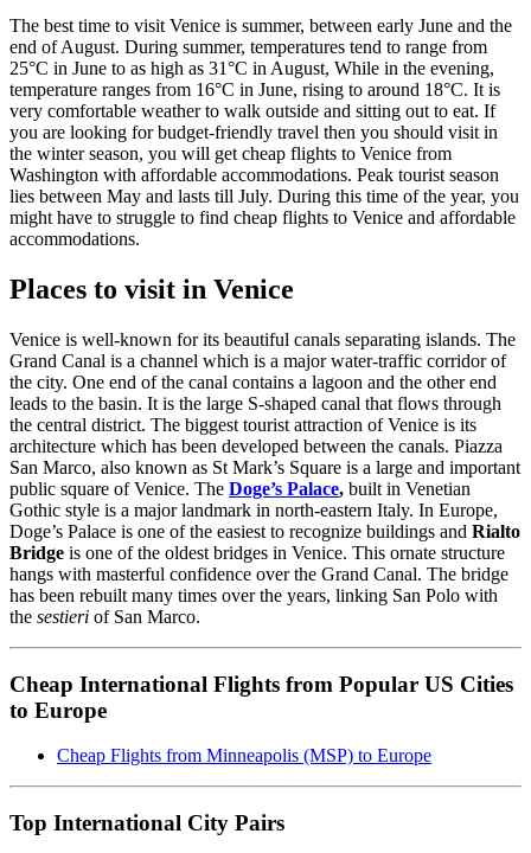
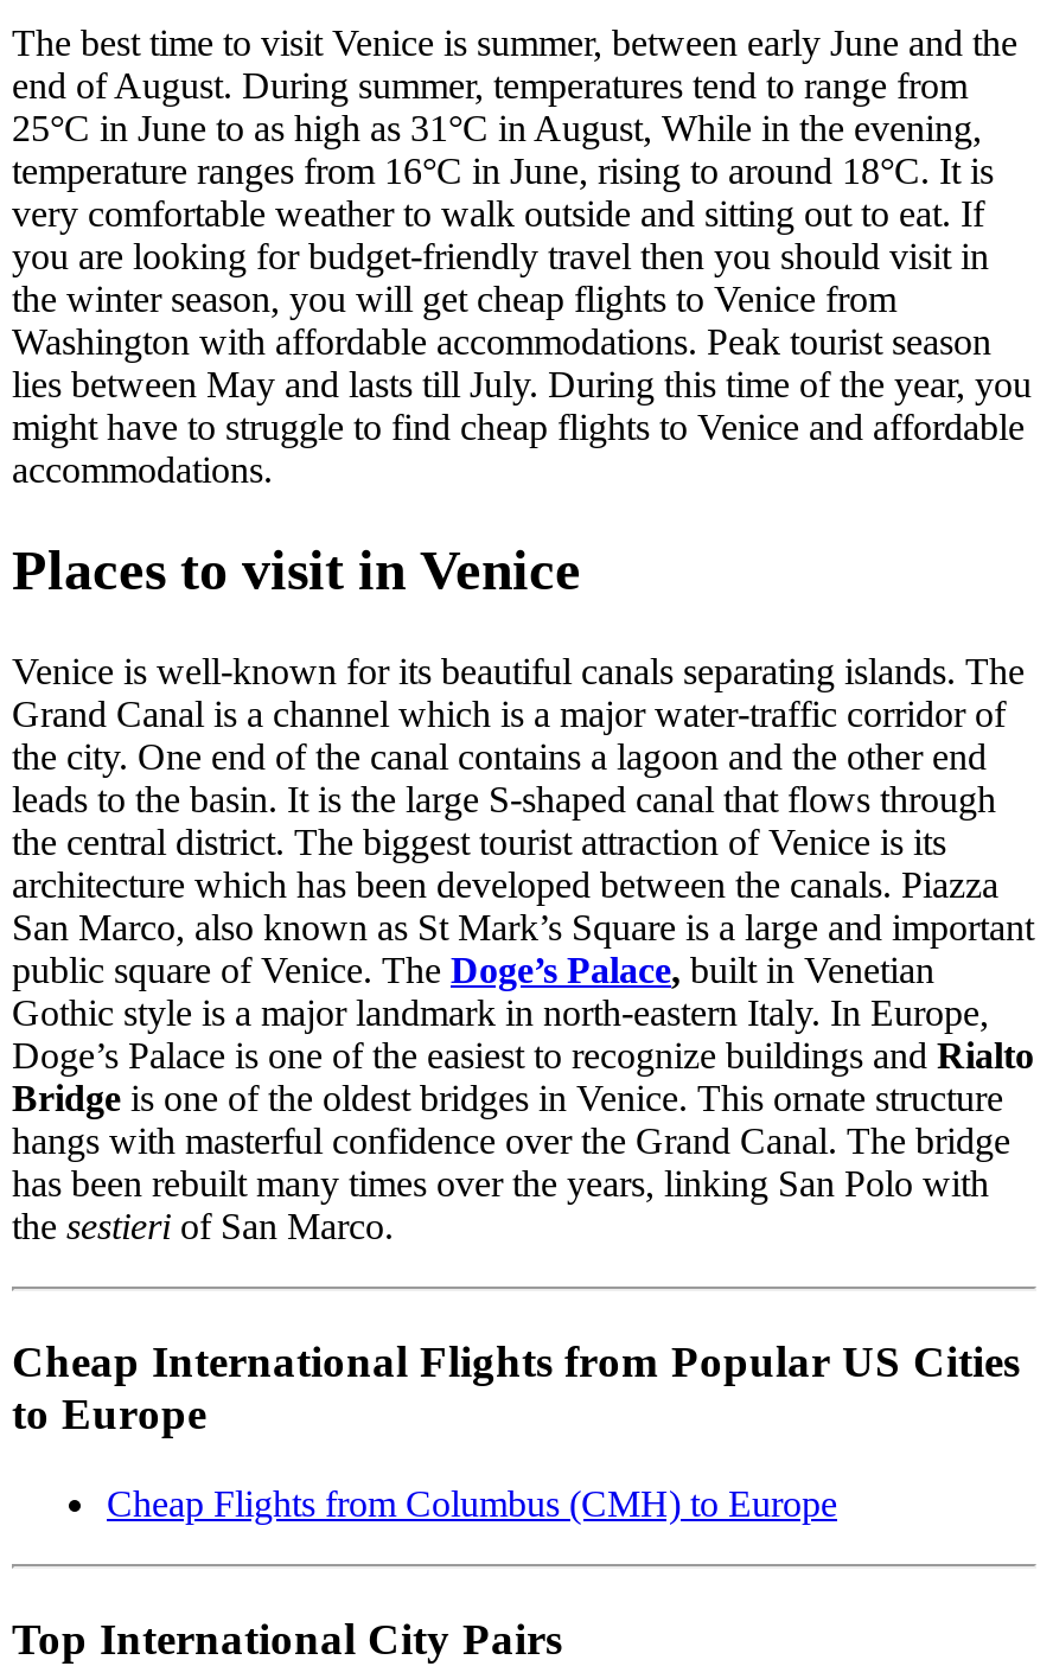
- Cheap Flights from Minneapolis (MSP) to Europe
+ Cheap Flights from Columbus (CMH) to Europe
